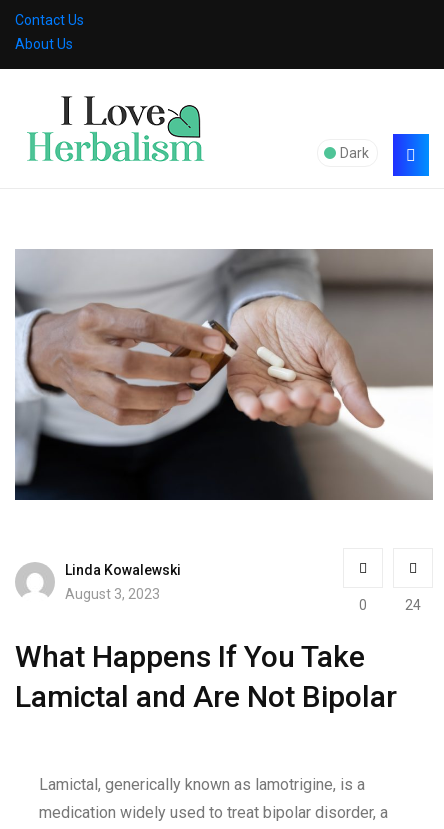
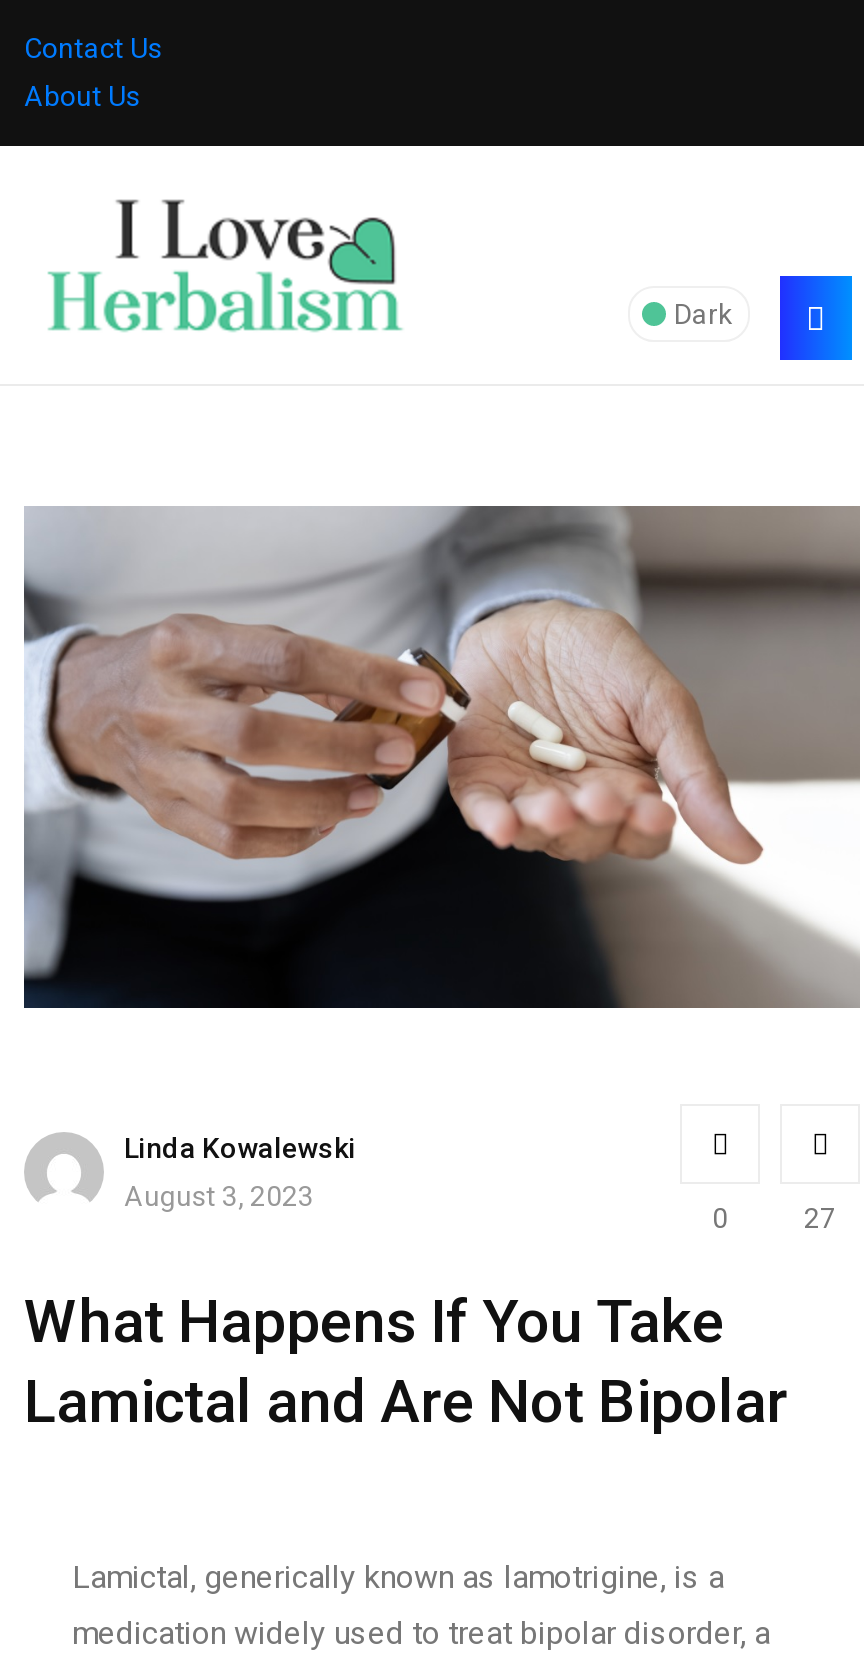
- 24
+ 27
